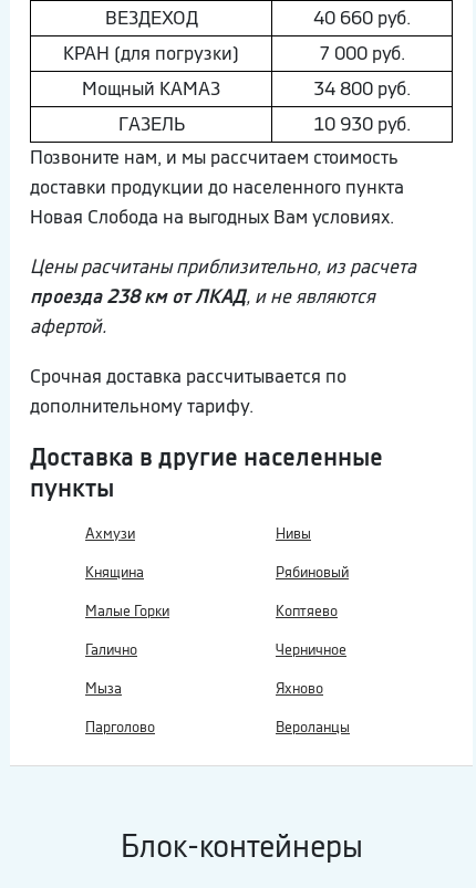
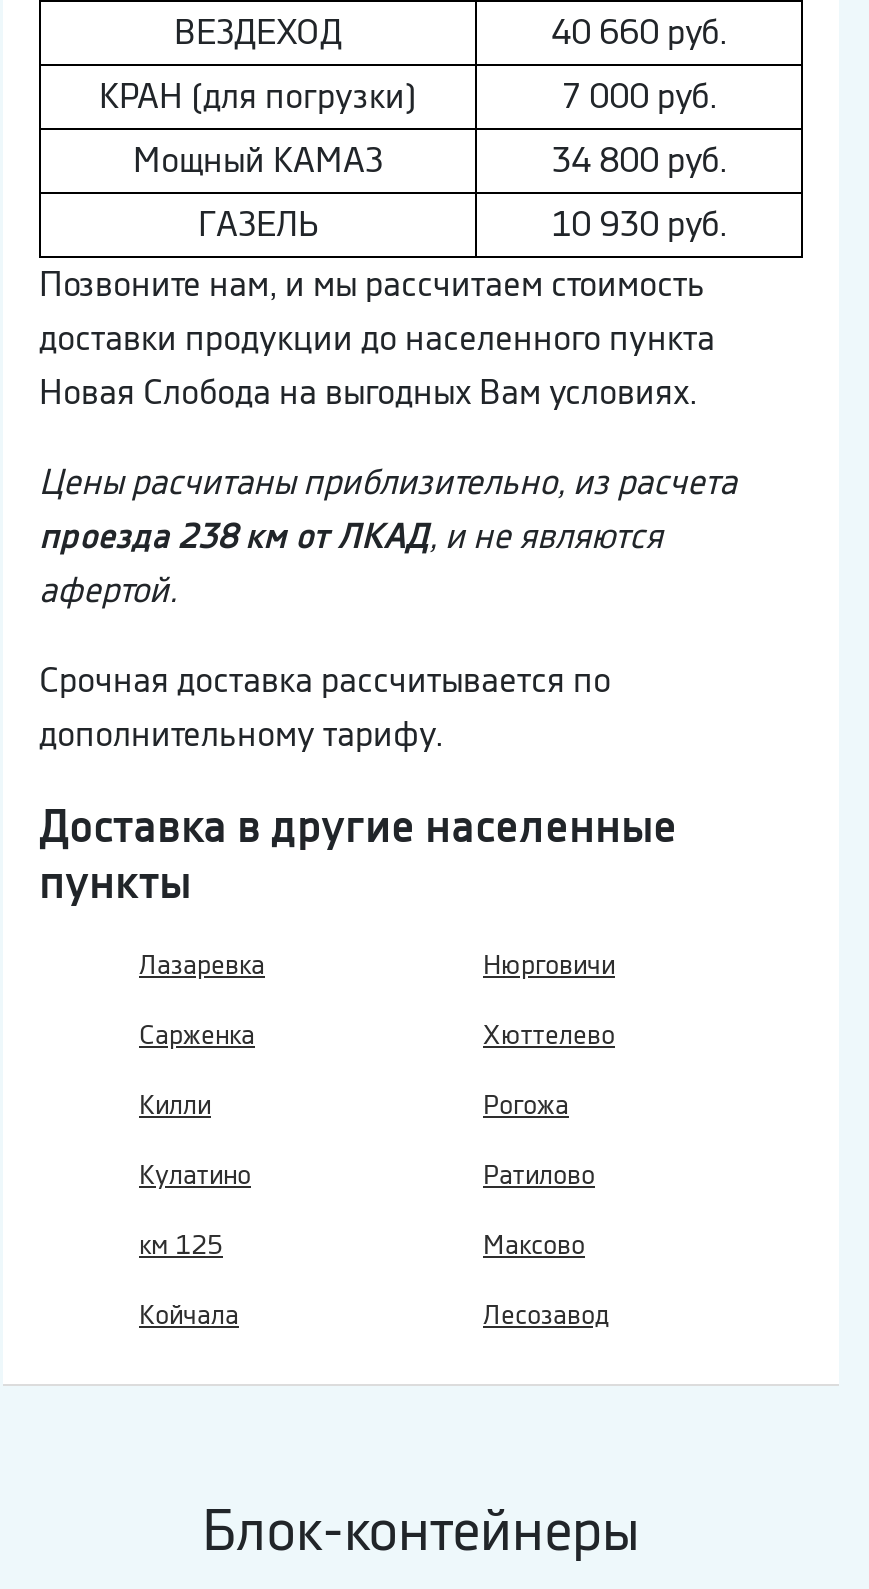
- Ахмузи
- Нивы
+ Лазаревка
+ Нюрговичи

- Княщина
- Рябиновый
+ Сарженка
+ Хюттелево

- Малые Горки
- Коптяево
+ Килли
+ Рогожа

- Галично
- Черничное
+ Кулатино
+ Ратилово

- Мыза
- Яхново
+ км 125
+ Максово

- Парголово
- Вероланцы
+ Койчала
+ Лесозавод
